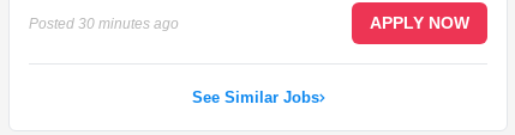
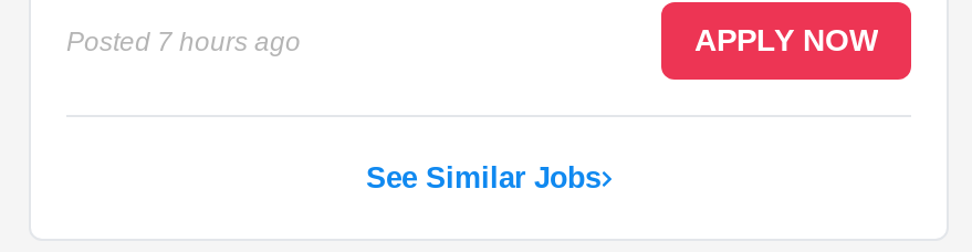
- Posted 30 minutes ago
+ Posted 7 hours ago
